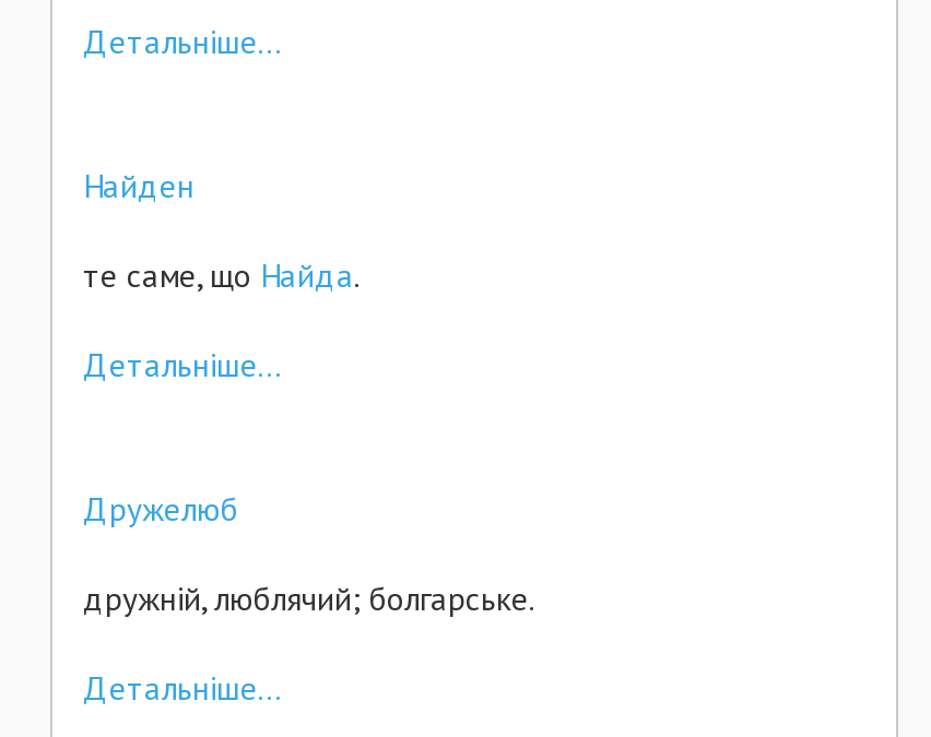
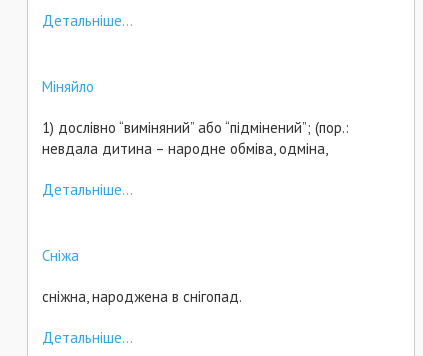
- Найден
+ Міняйло

- те саме, що Найда.
+ 1) дослівно “виміняний” або “підмінений”; (пор.:
+ невдала дитина – народне обміва, одміна,

- Дружелюб
+ Сніжа

- дружній, люблячий; болгарське.
+ сніжна, народжена в снігопад.
